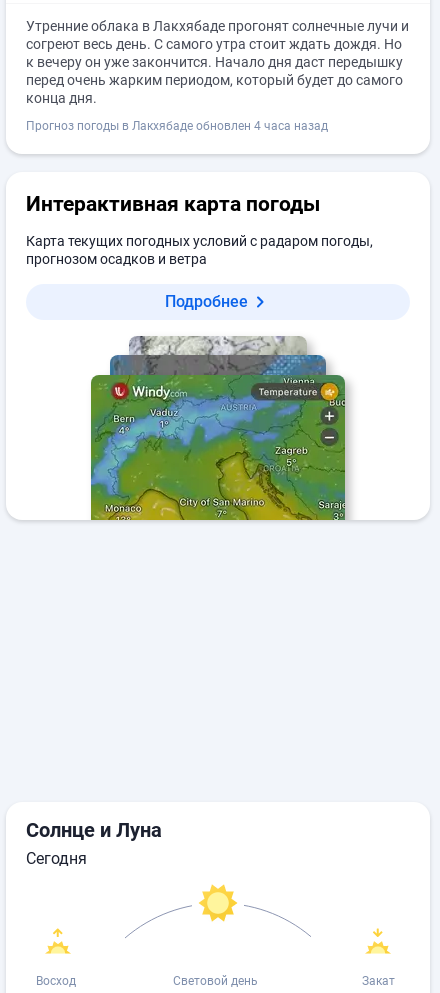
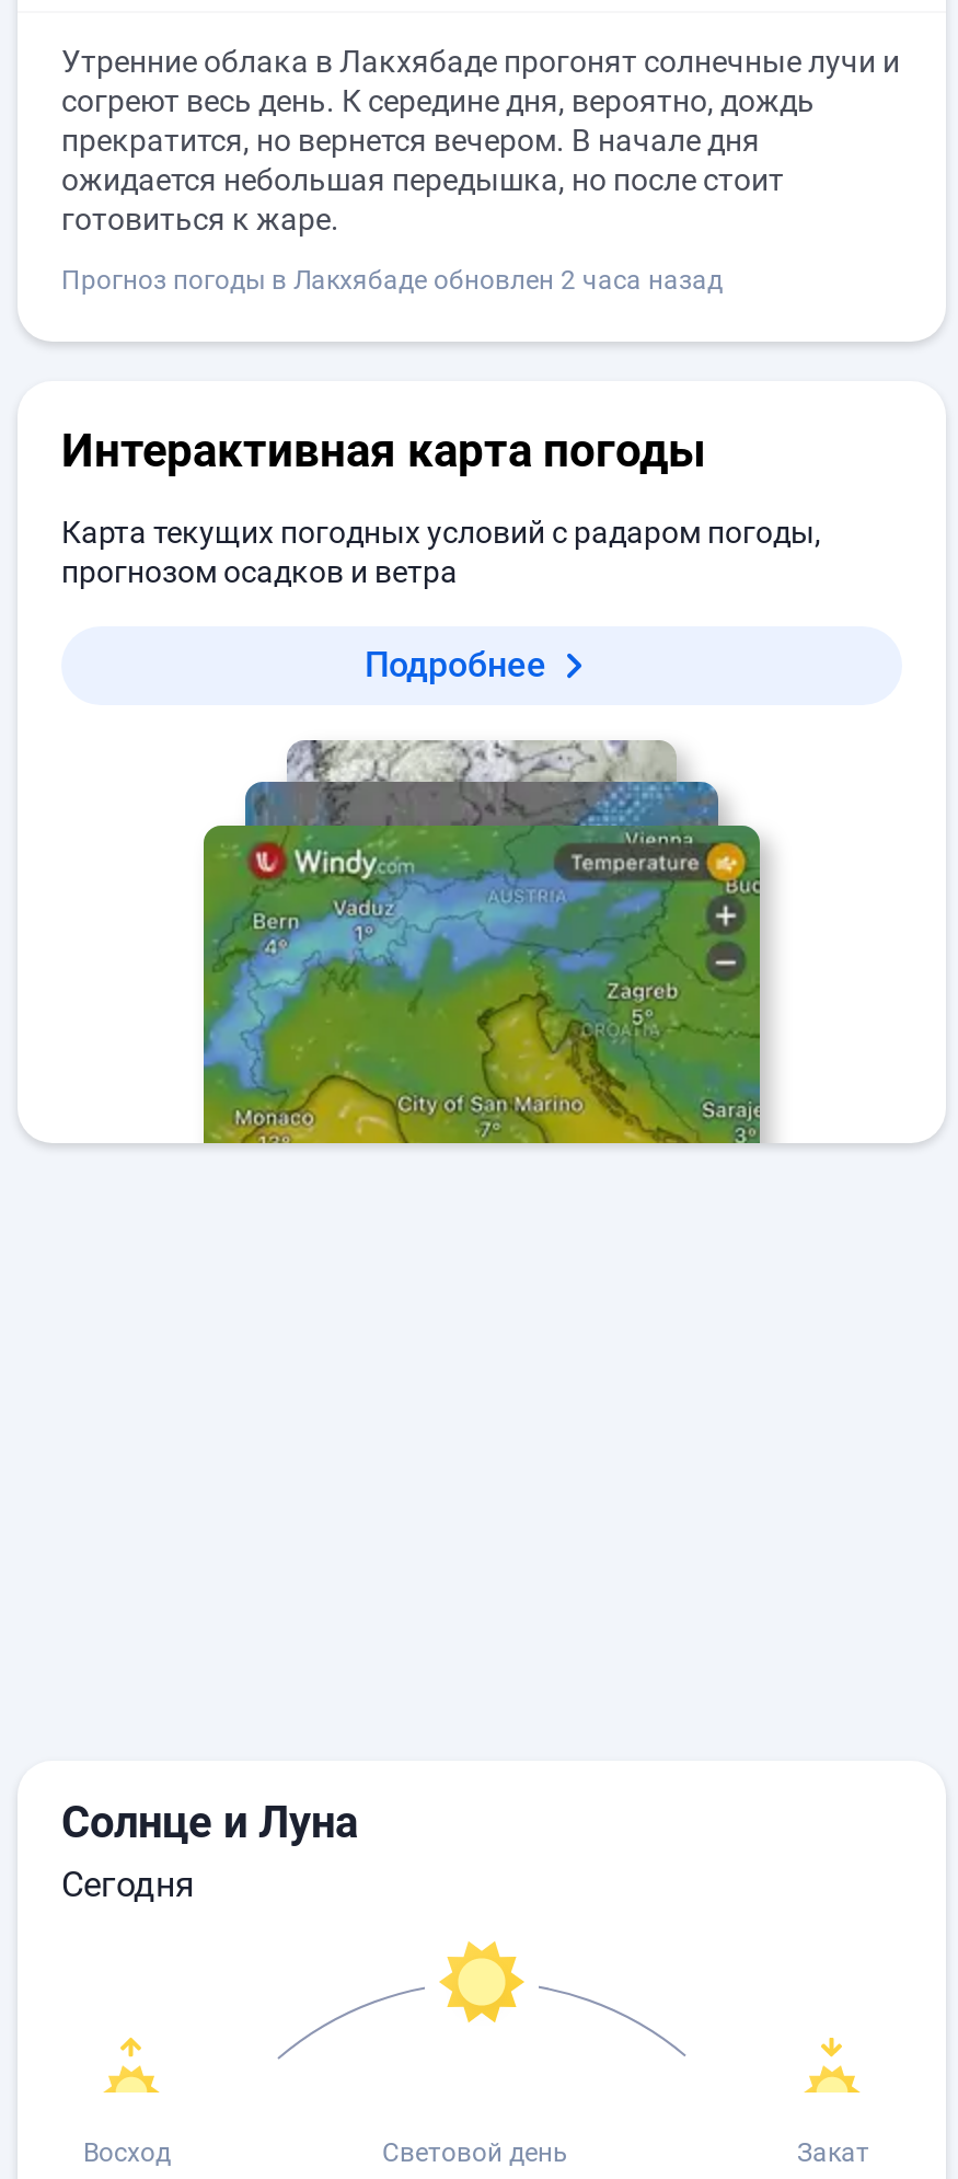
- согреют весь день. С самого утра стоит ждать дождя. Но
- к вечеру он уже закончится. Начало дня даст передышку
- перед очень жарким периодом, который будет до самого
- конца дня.
+ согреют весь день. К середине дня, вероятно, дождь
+ прекратится, но вернется вечером. В начале дня
+ ожидается небольшая передышка, но после стоит
+ готовиться к жаре.

- Прогноз погоды в Лакхябаде обновлен 4 часа назад
+ Прогноз погоды в Лакхябаде обновлен 2 часа назад
